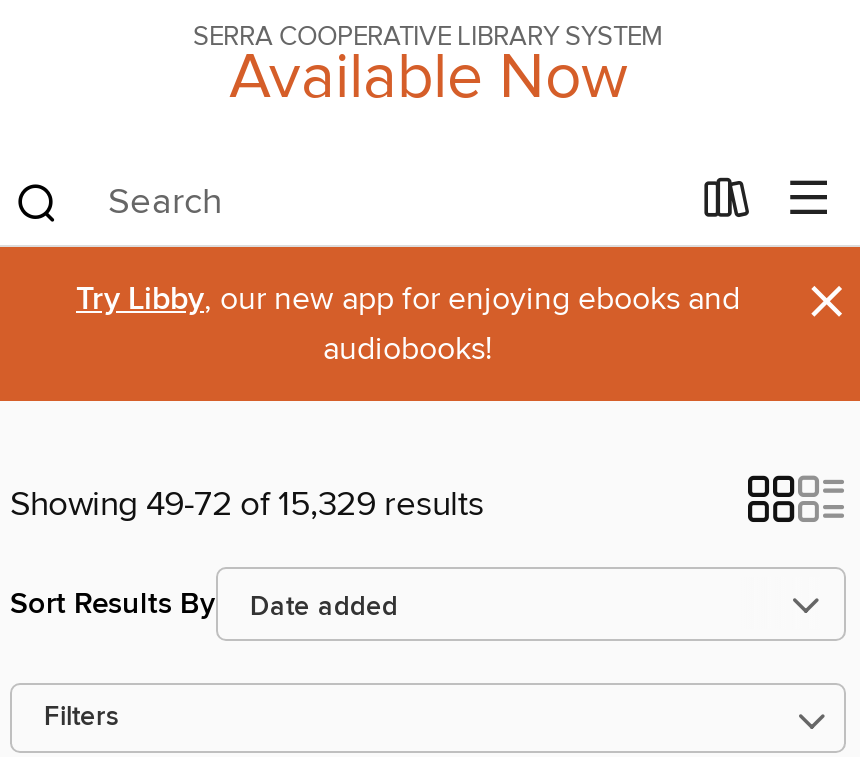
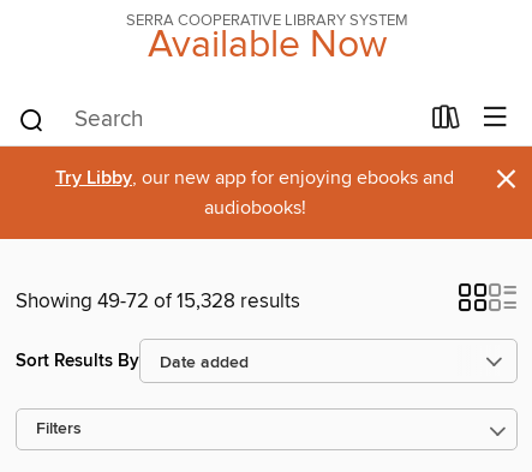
- Showing 49-72 of 15,329 results
+ Showing 49-72 of 15,328 results
